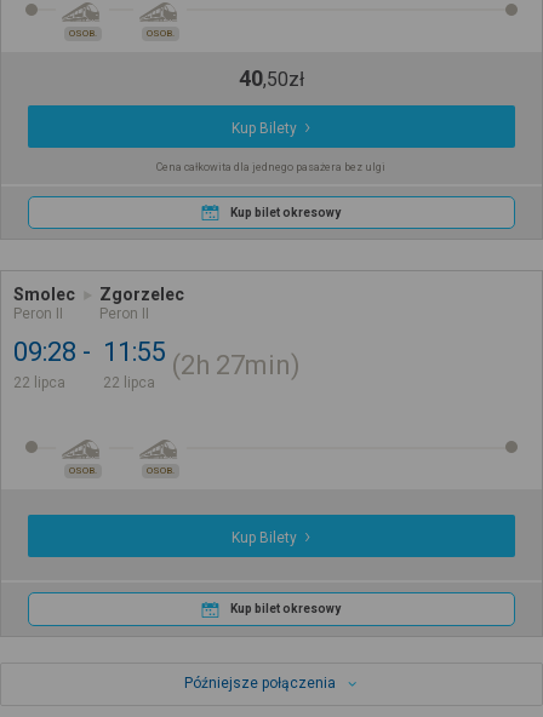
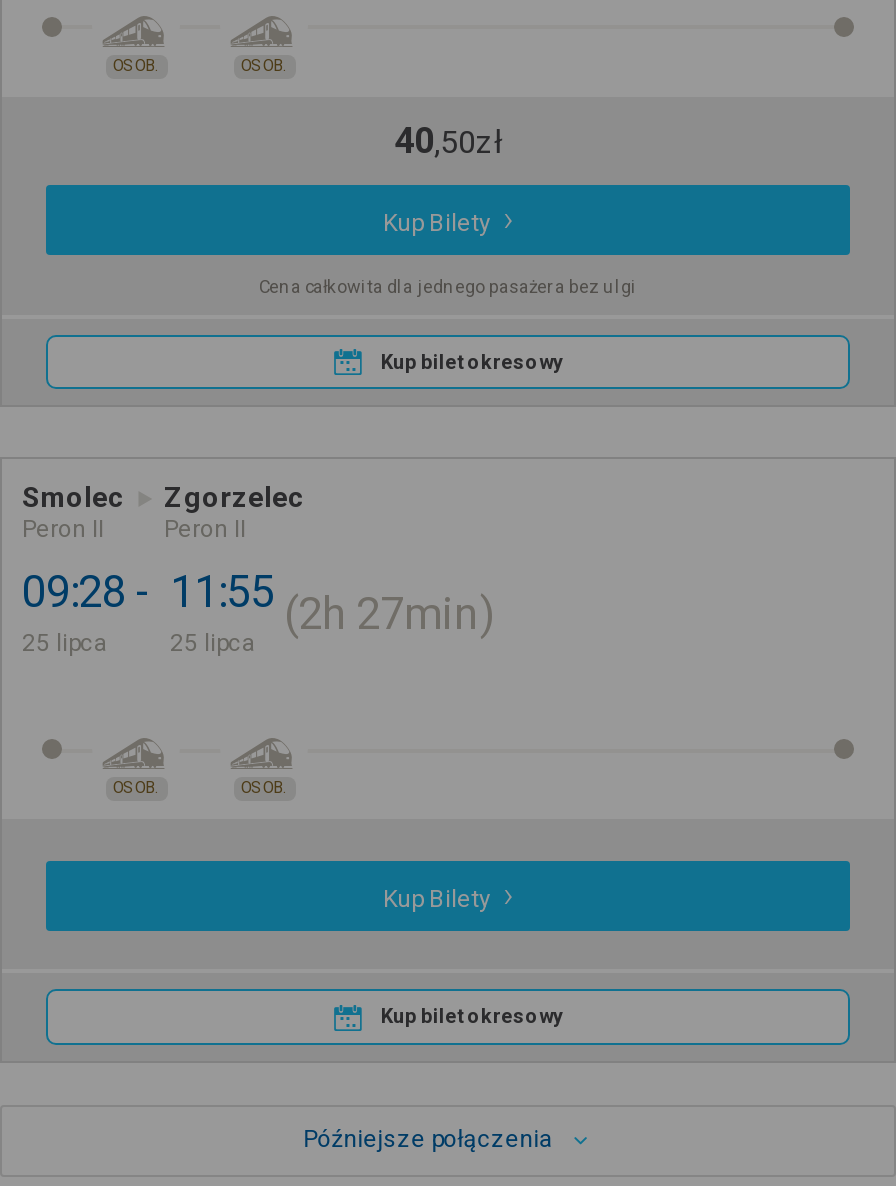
- 22 lipca
+ 25 lipca

- 22 lipca
+ 25 lipca
